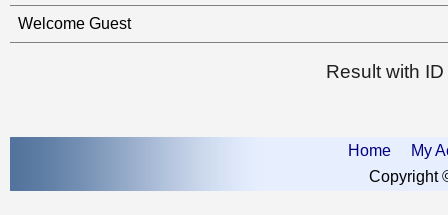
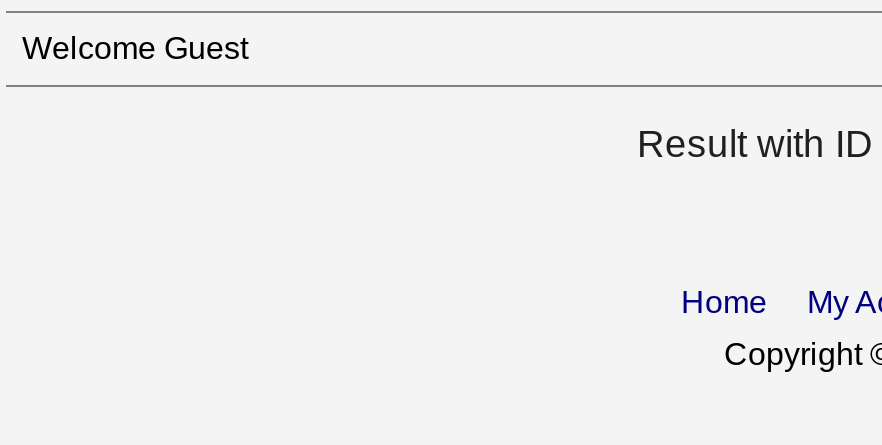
- [image]
